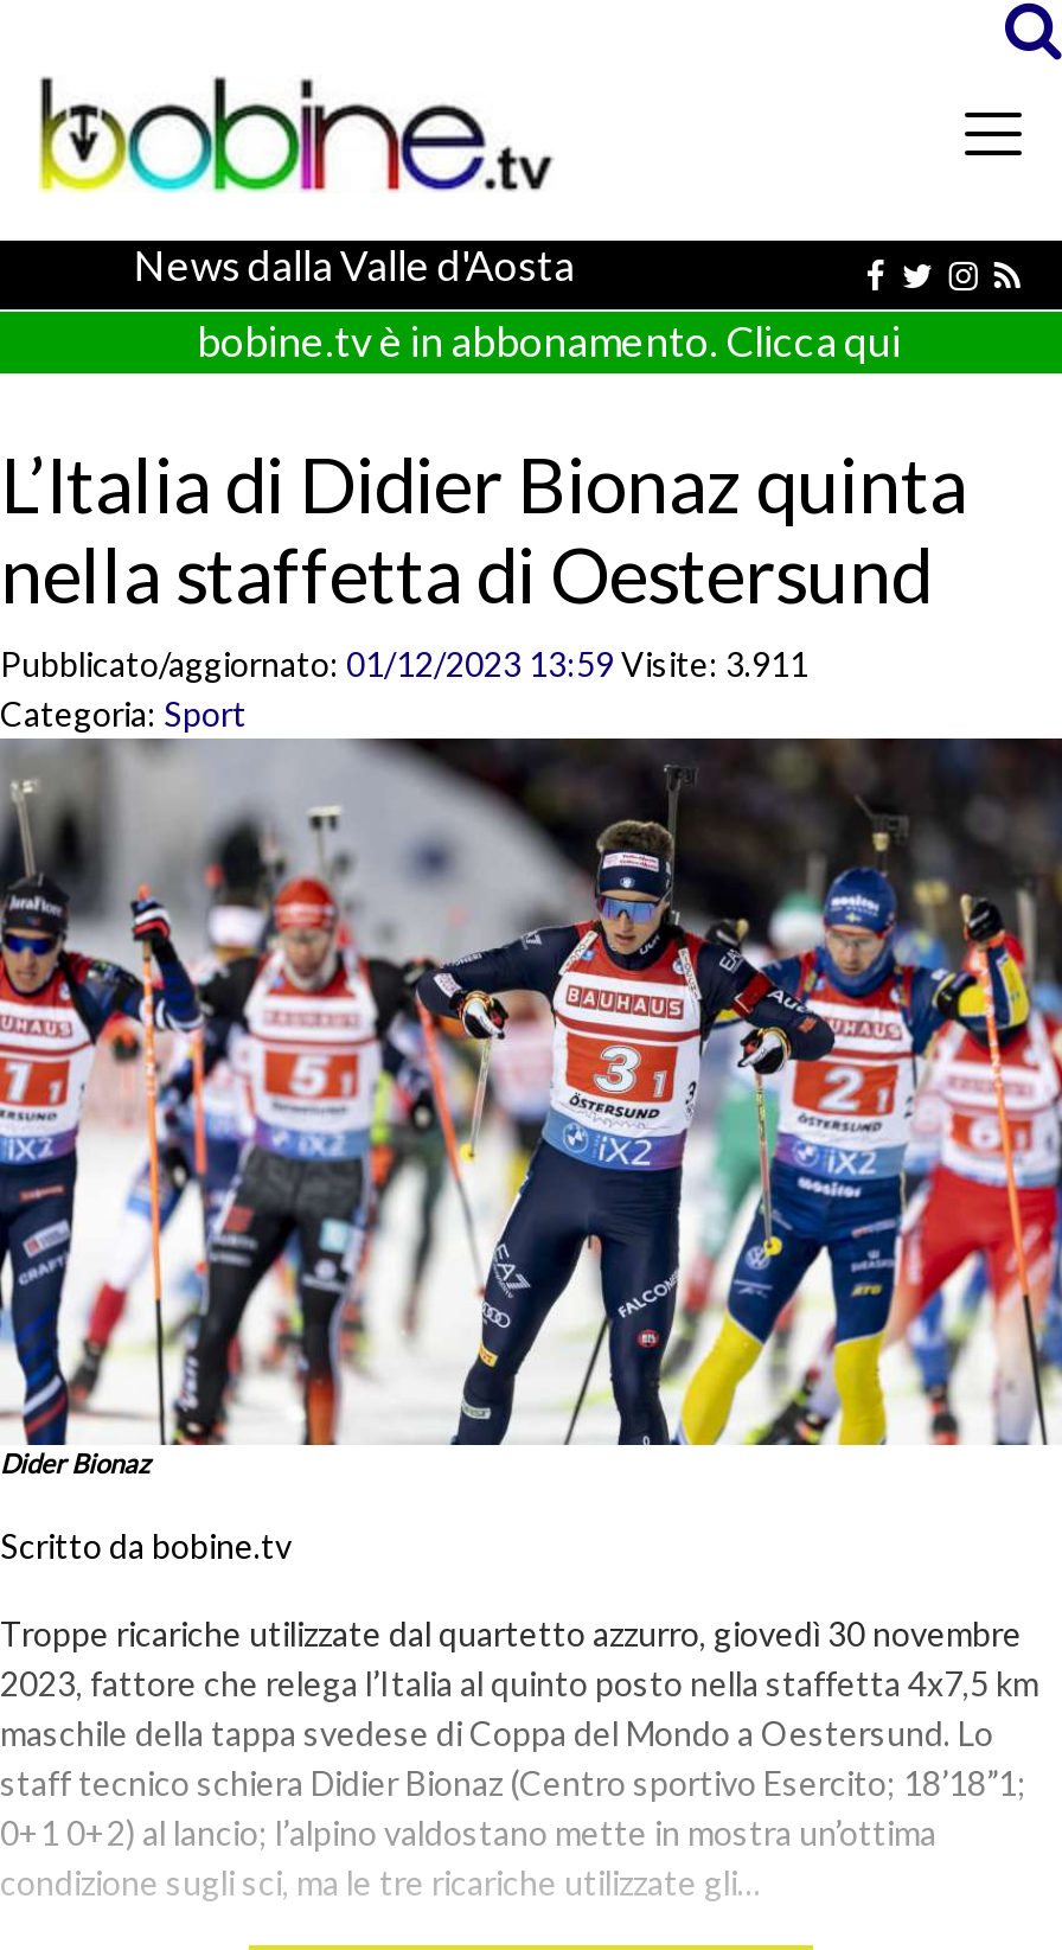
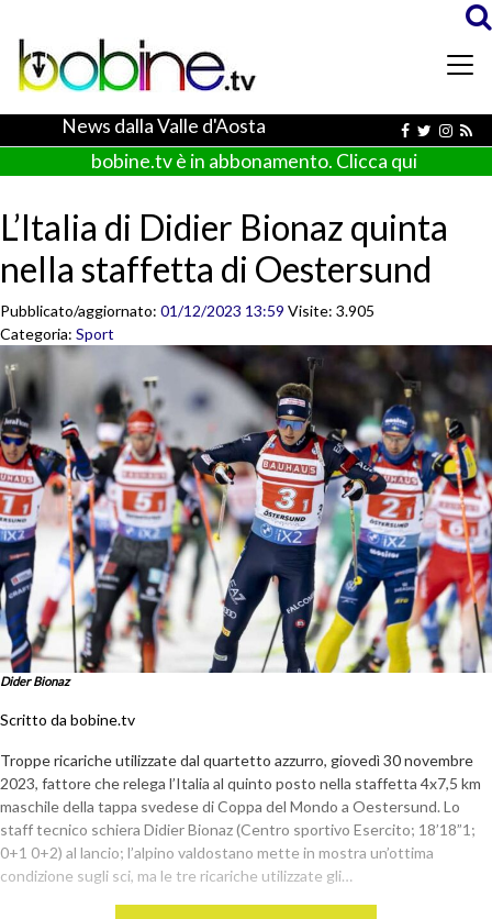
- Pubblicato/aggiornato: 01/12/2023 13:59 Visite: 3.911
+ Pubblicato/aggiornato: 01/12/2023 13:59 Visite: 3.905
